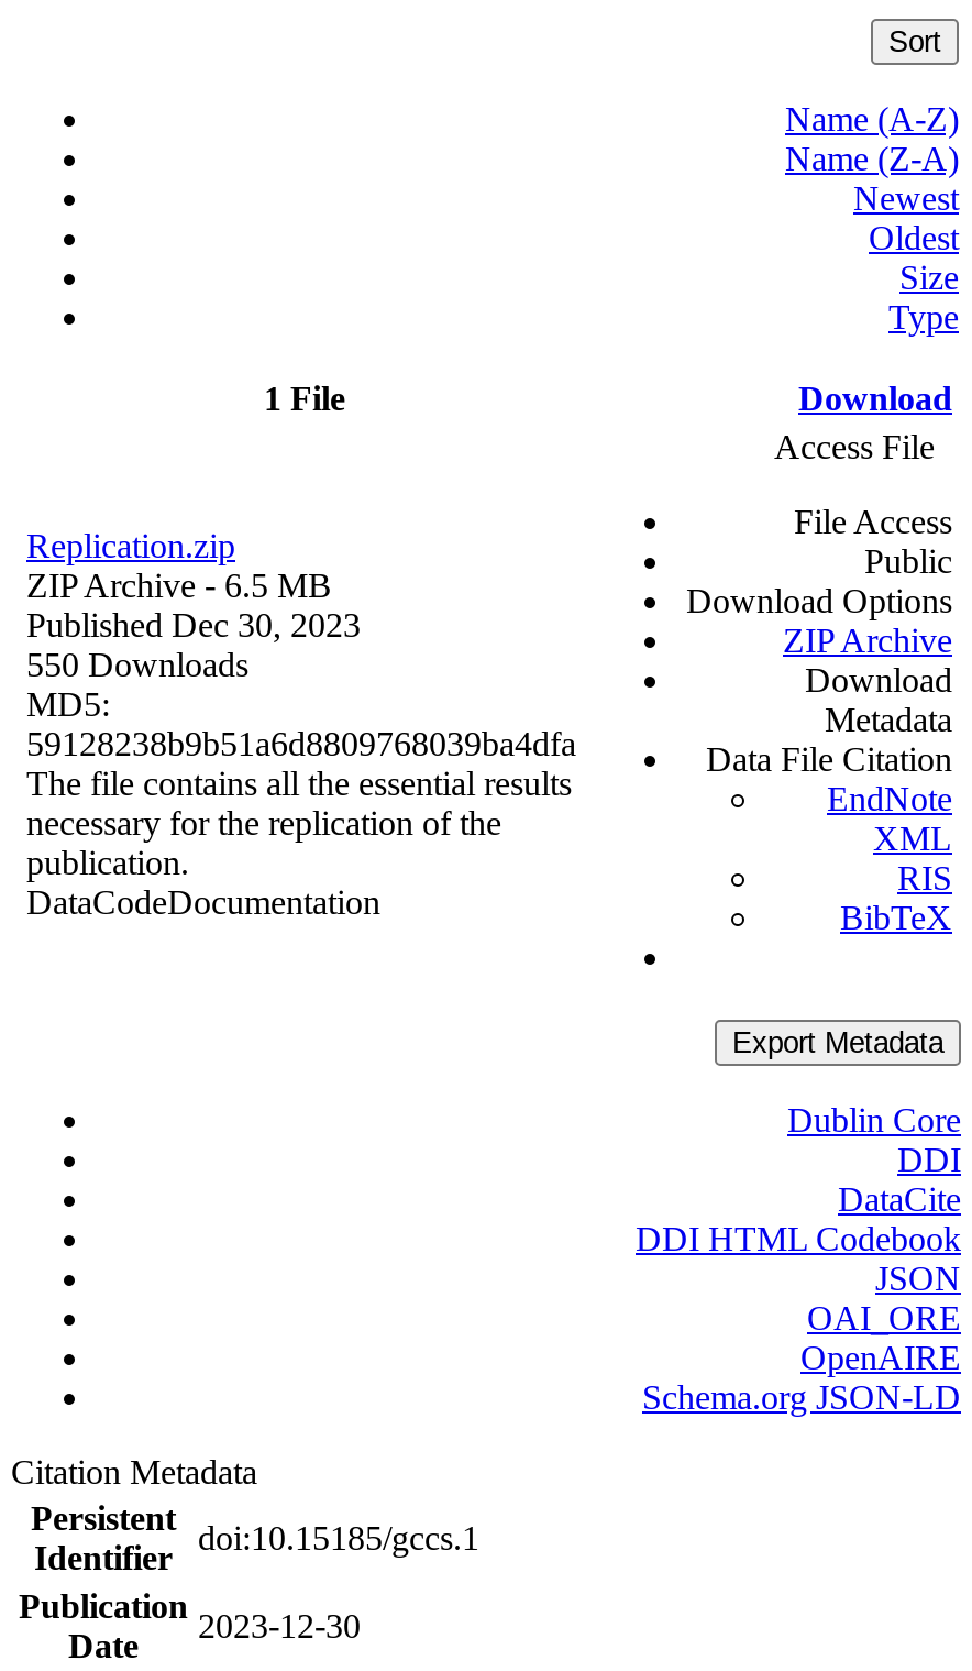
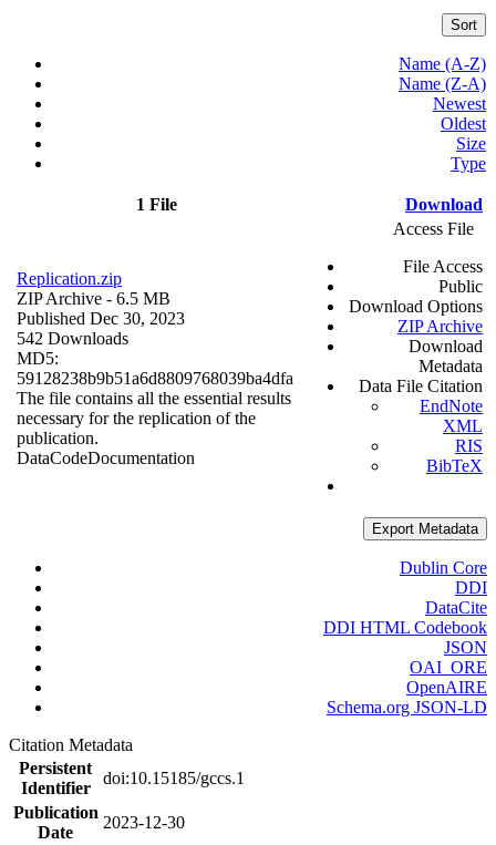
- 550 Downloads
+ 542 Downloads
